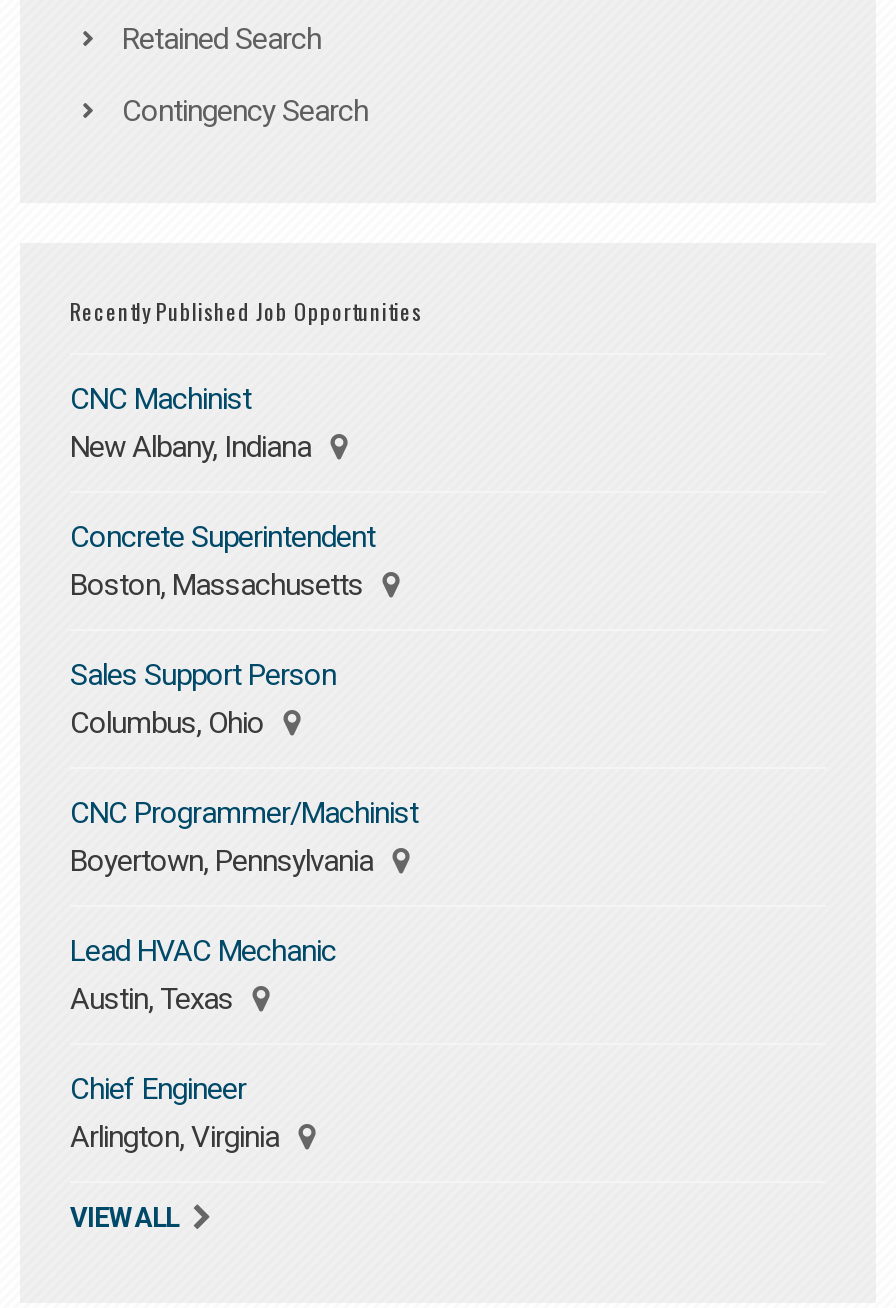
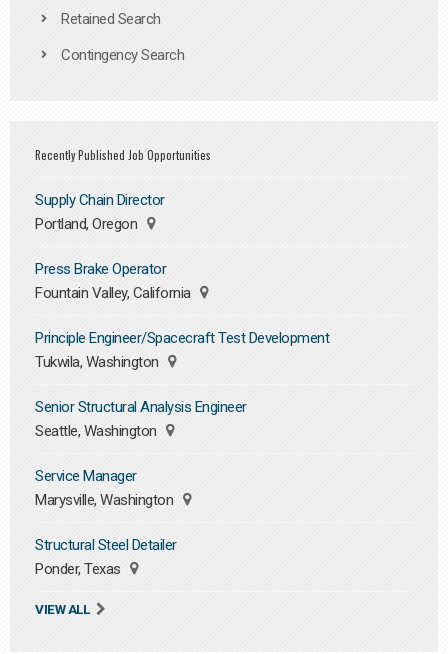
- CNC Machinist
- New Albany, Indiana
+ Supply Chain Director
+ Portland, Oregon

- Concrete Superintendent
- Boston, Massachusetts
+ Press Brake Operator
+ Fountain Valley, California

- Sales Support Person
- Columbus, Ohio
+ Principle Engineer/Spacecraft Test Development
+ Tukwila, Washington

- CNC Programmer/Machinist
- Boyertown, Pennsylvania
+ Senior Structural Analysis Engineer
+ Seattle, Washington

- Lead HVAC Mechanic
- Austin, Texas
+ Service Manager
+ Marysville, Washington

- Chief Engineer
- Arlington, Virginia
+ Structural Steel Detailer
+ Ponder, Texas
